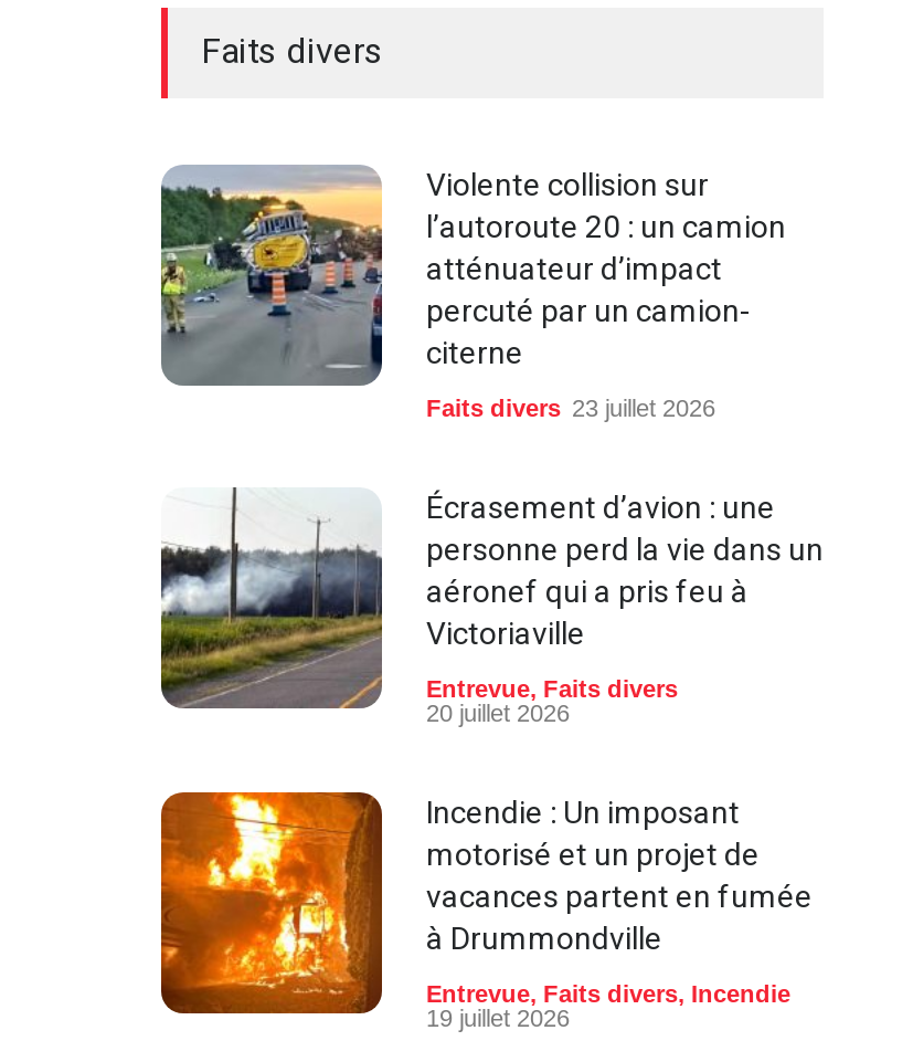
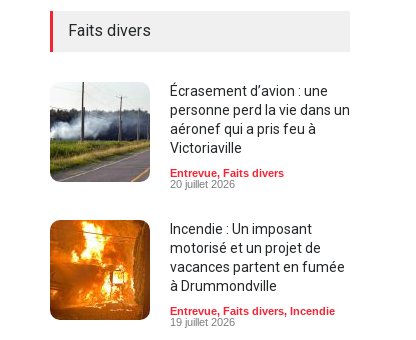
- [image]
- Violente collision sur
- l’autoroute 20 : un camion
- atténuateur d’impact
- percuté par un camion-
- citerne
- Faits divers 23 juillet 2026
